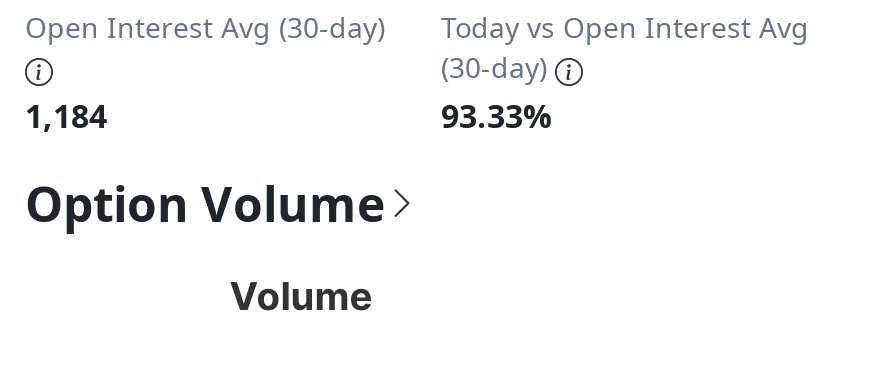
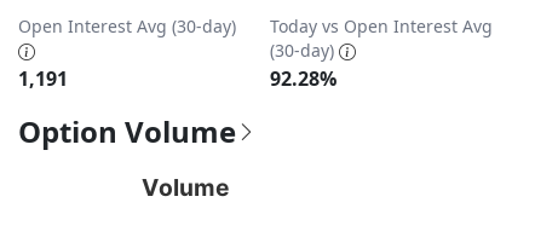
- 1,184
+ 1,191

- 93.33%
+ 92.28%
